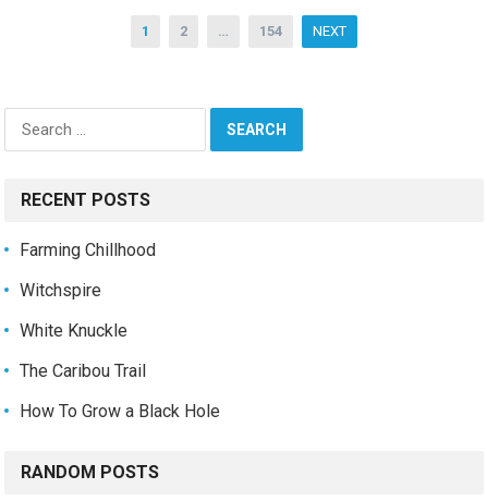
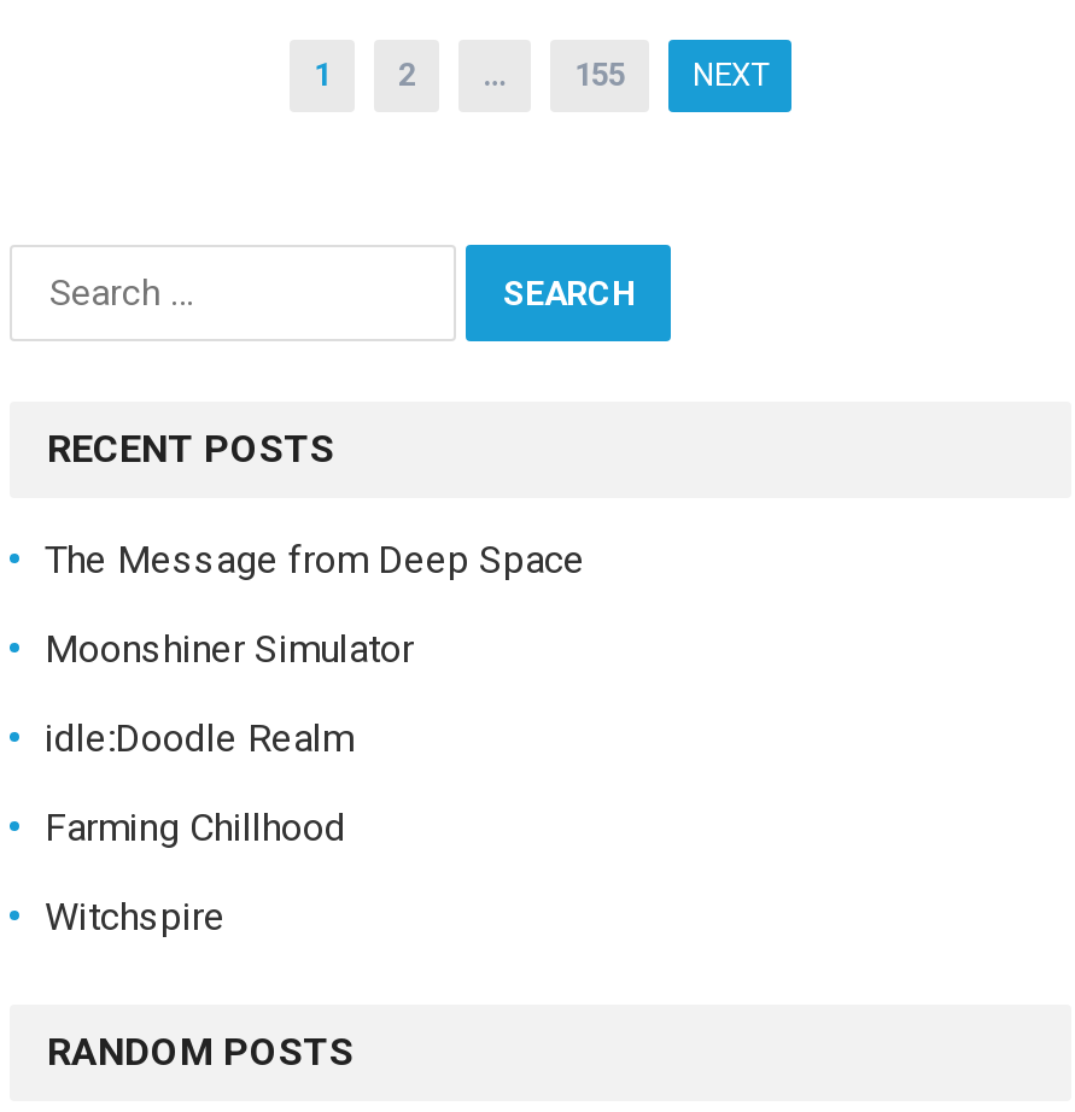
- 154
+ 155

+ The Message from Deep Space
+ Moonshiner Simulator
+ idle:Doodle Realm

moved down: Farming Chillhood | Witchspire

- White Knuckle
- The Caribou Trail
- How To Grow a Black Hole
